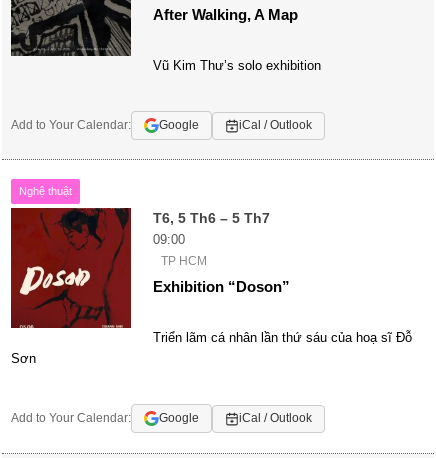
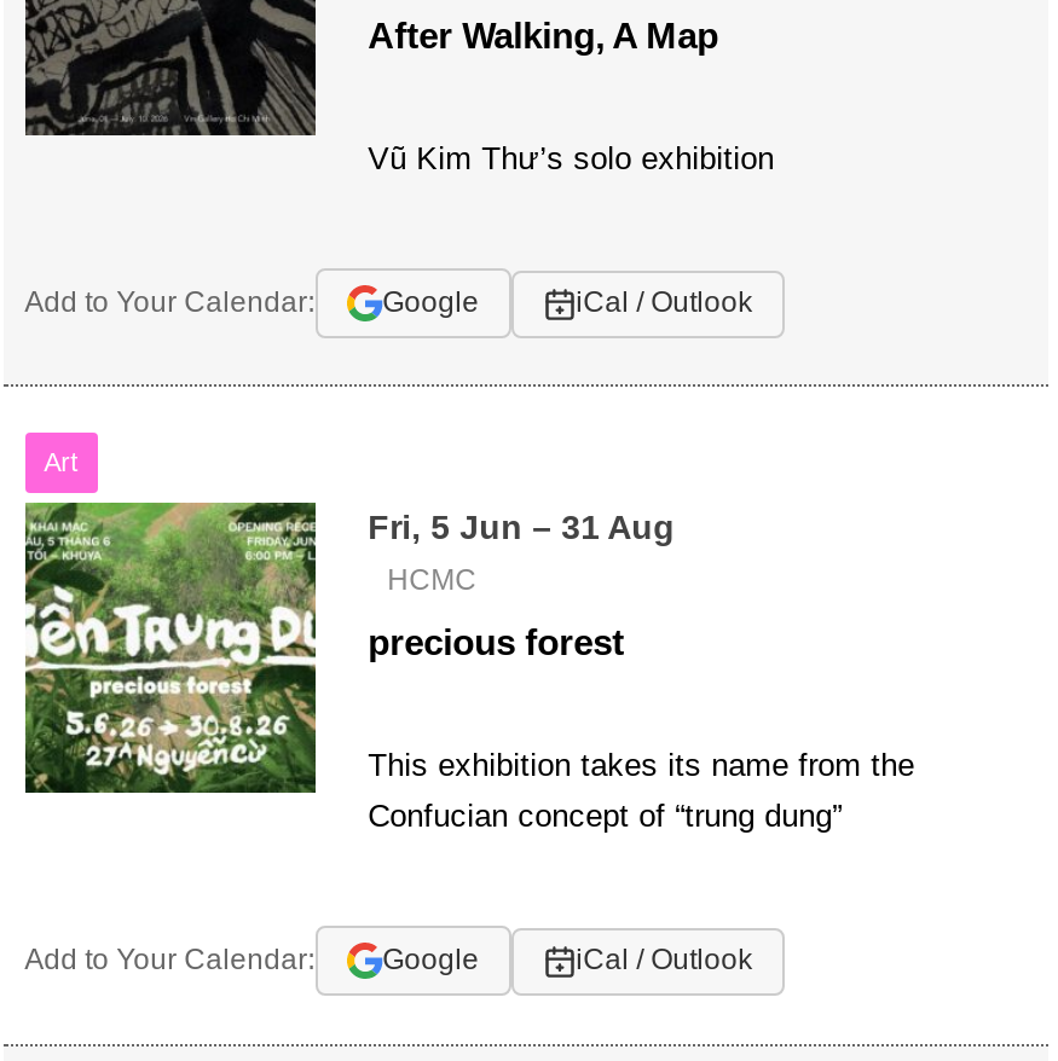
- [image]
- Nghệ thuật
- T6, 5 Th6 – 5 Th7
- 09:00
- TP HCM
- Exhibition “Doson”
- Triển lãm cá nhân lần thứ sáu của hoạ sĩ Đỗ
- Sơn
+ [image]
+ Art
+ Fri, 5 Jun – 31 Aug
+ HCMC
+ precious forest
+ This exhibition takes its name from the
+ Confucian concept of “trung dung”
